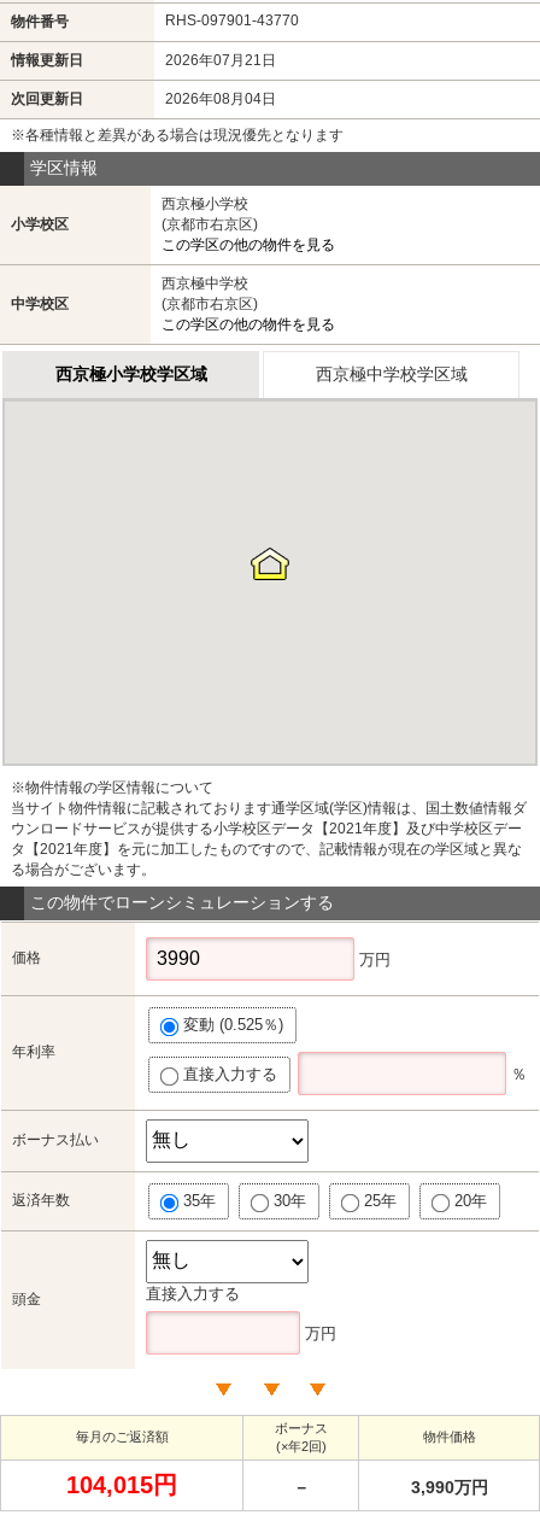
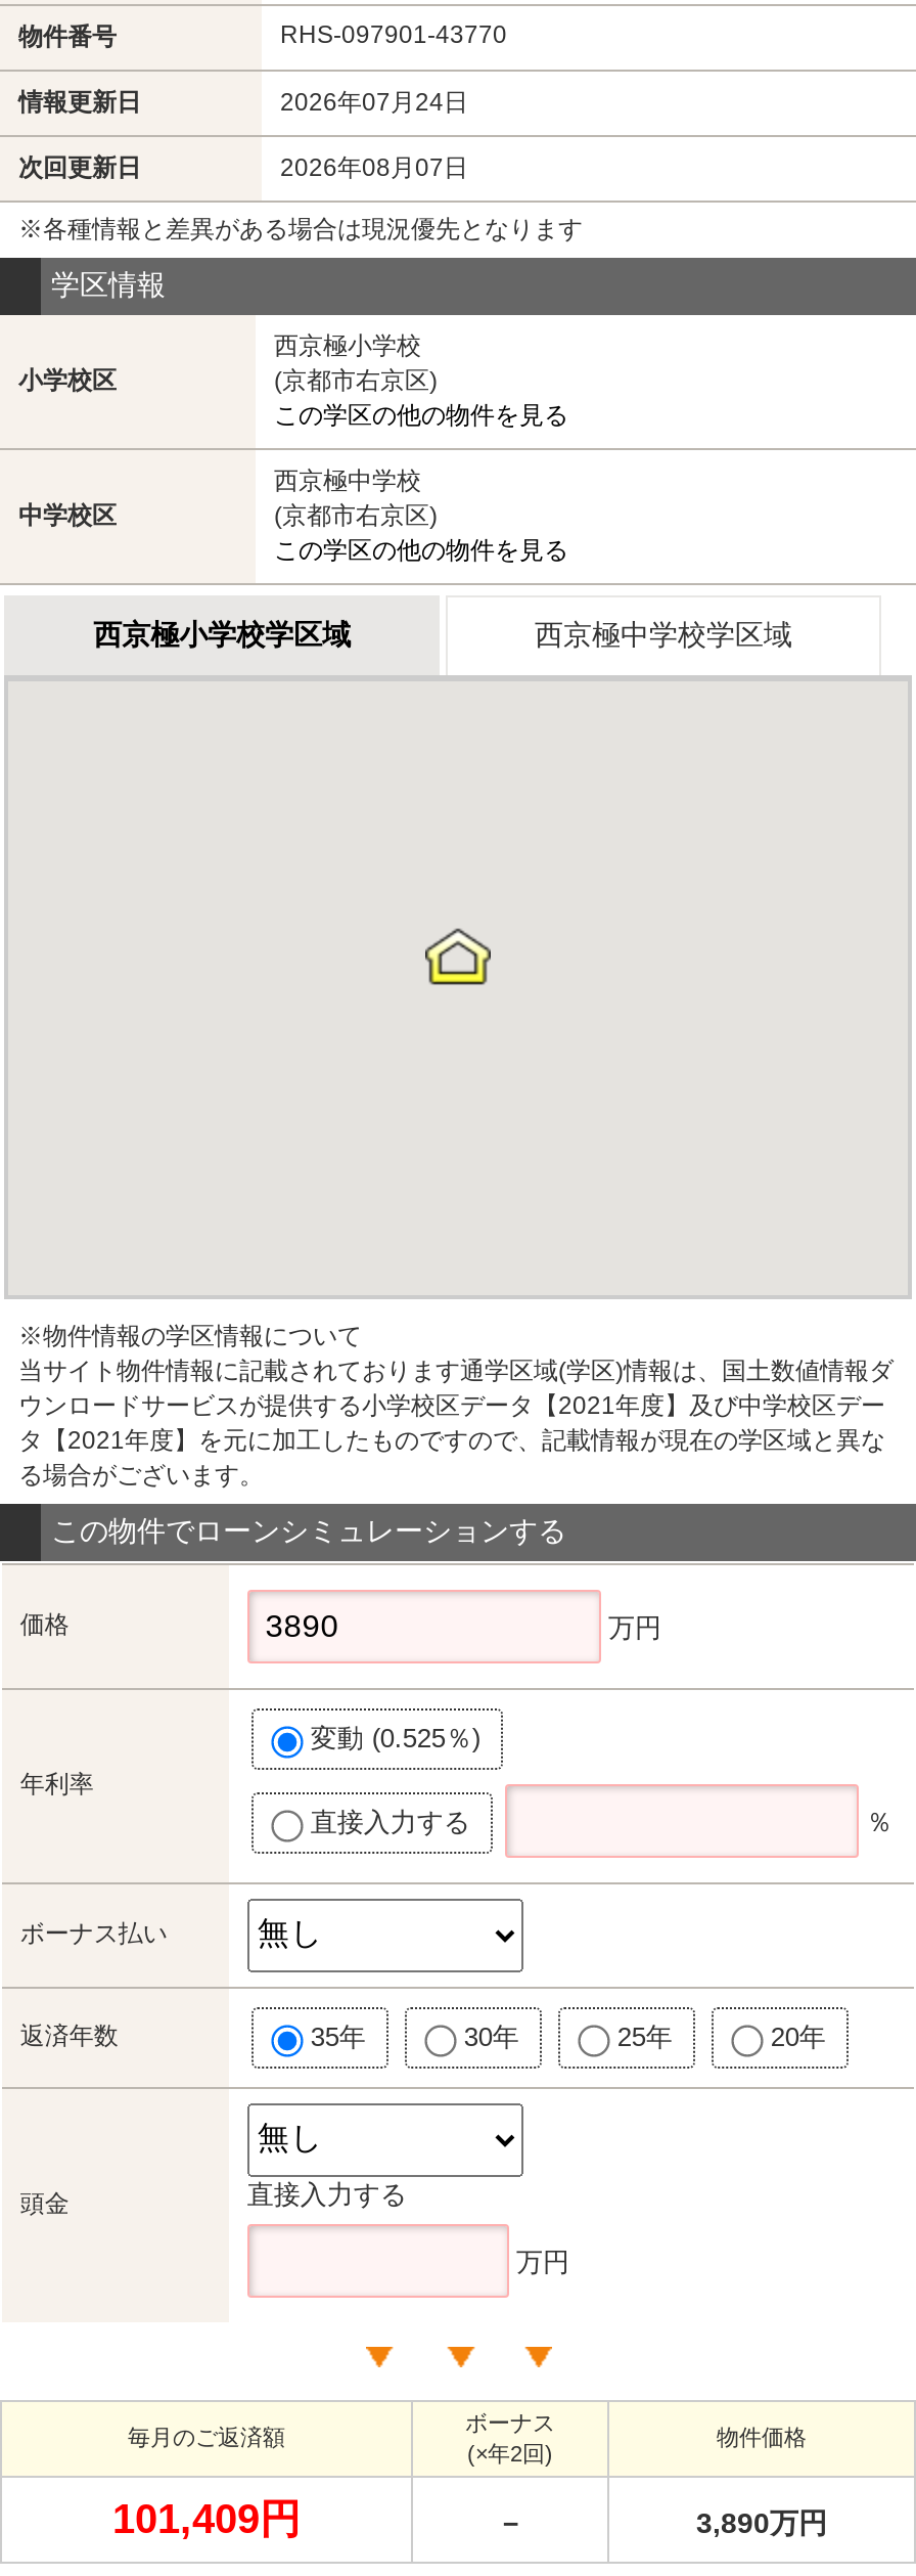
- 2026年07月21日
+ 2026年07月24日

- 2026年08月04日
+ 2026年08月07日

- 104,015円
+ 101,409円

- 3,990万円
+ 3,890万円
